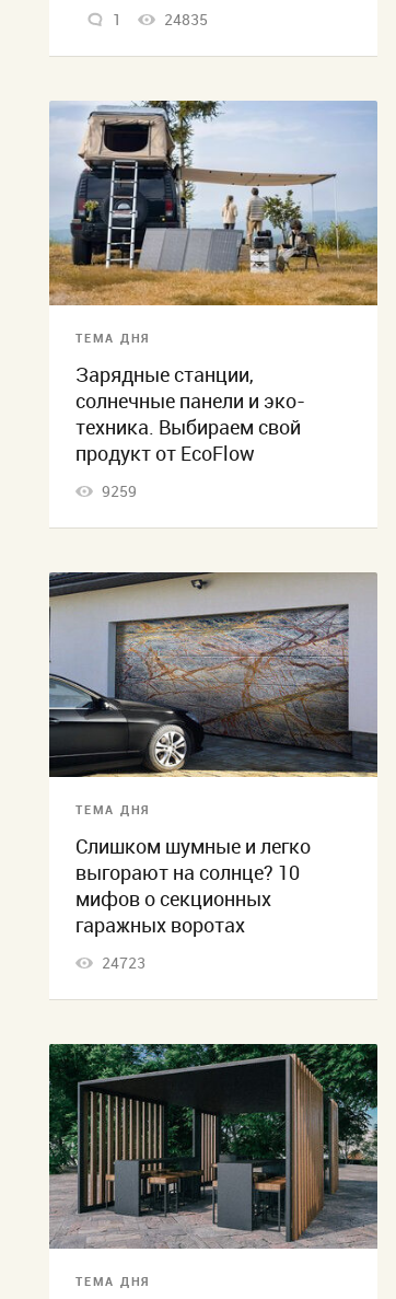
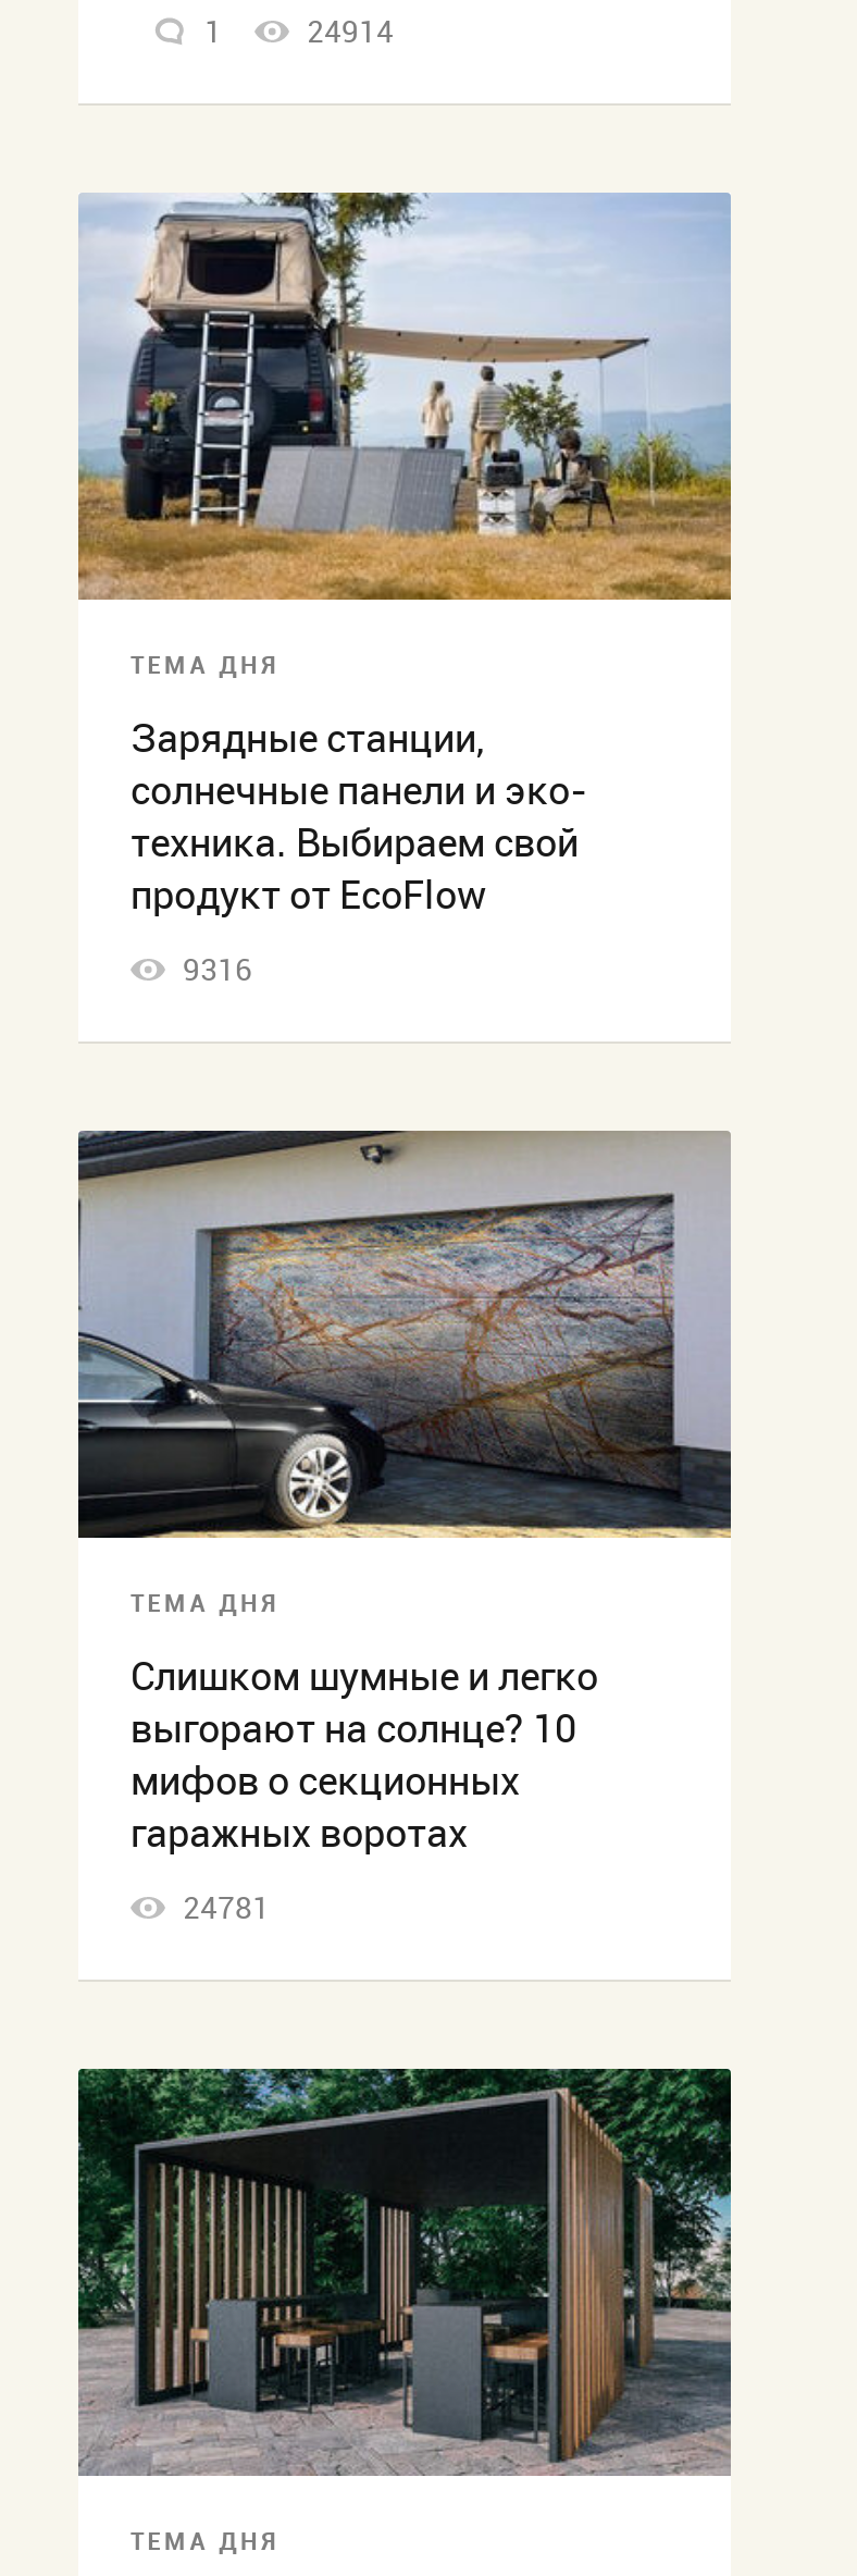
- 24835
+ 24914

- 9259
+ 9316

- 24723
+ 24781
